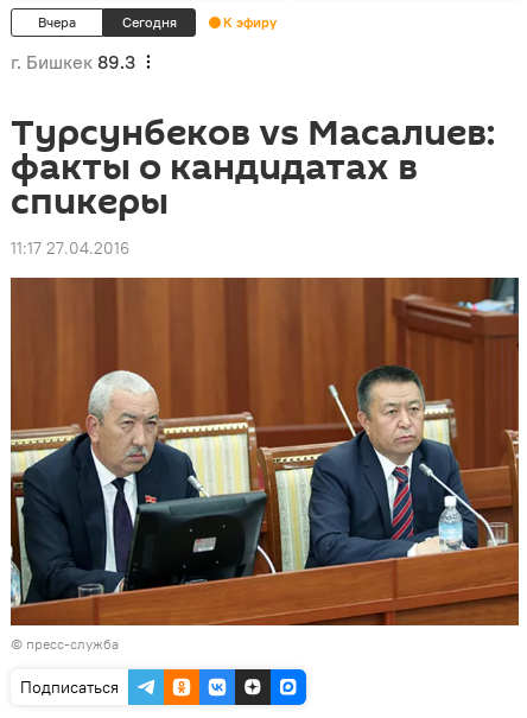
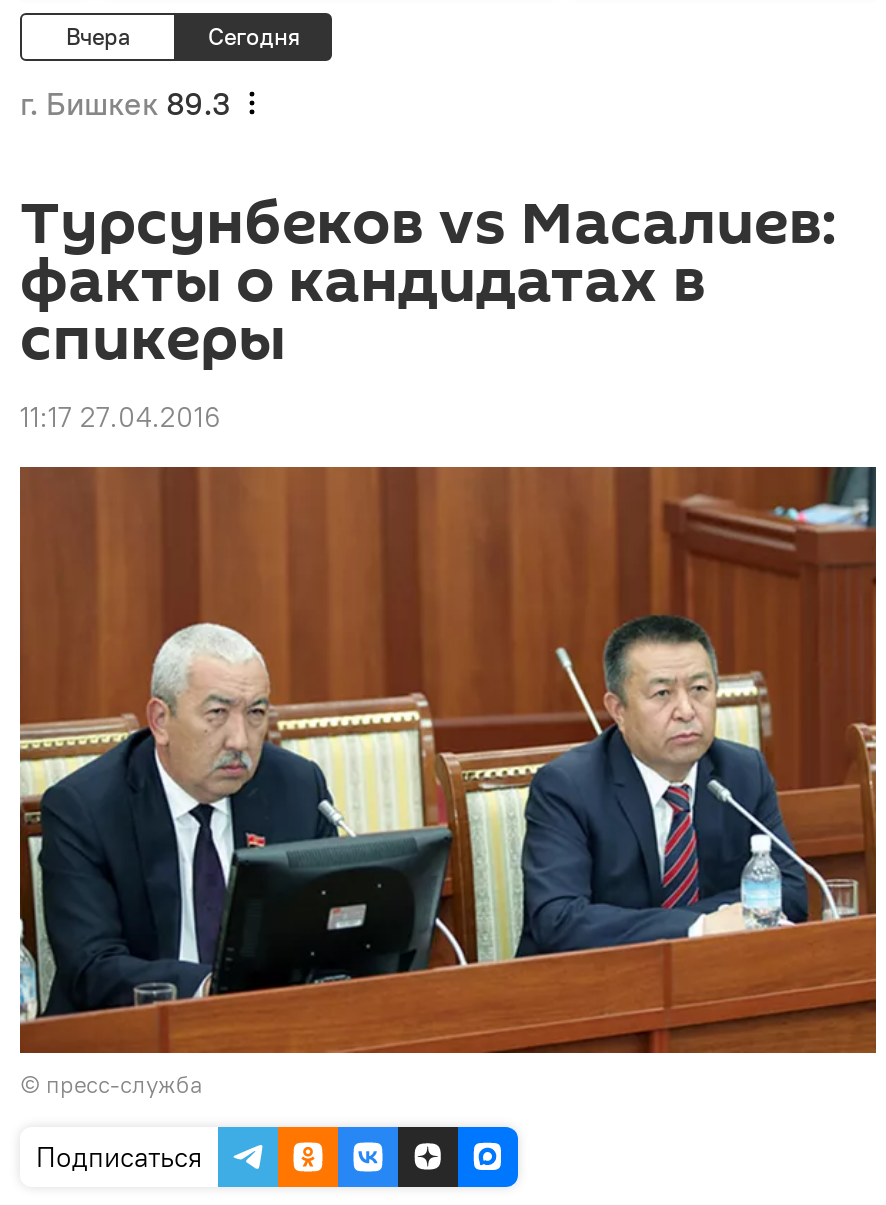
- К эфиру
